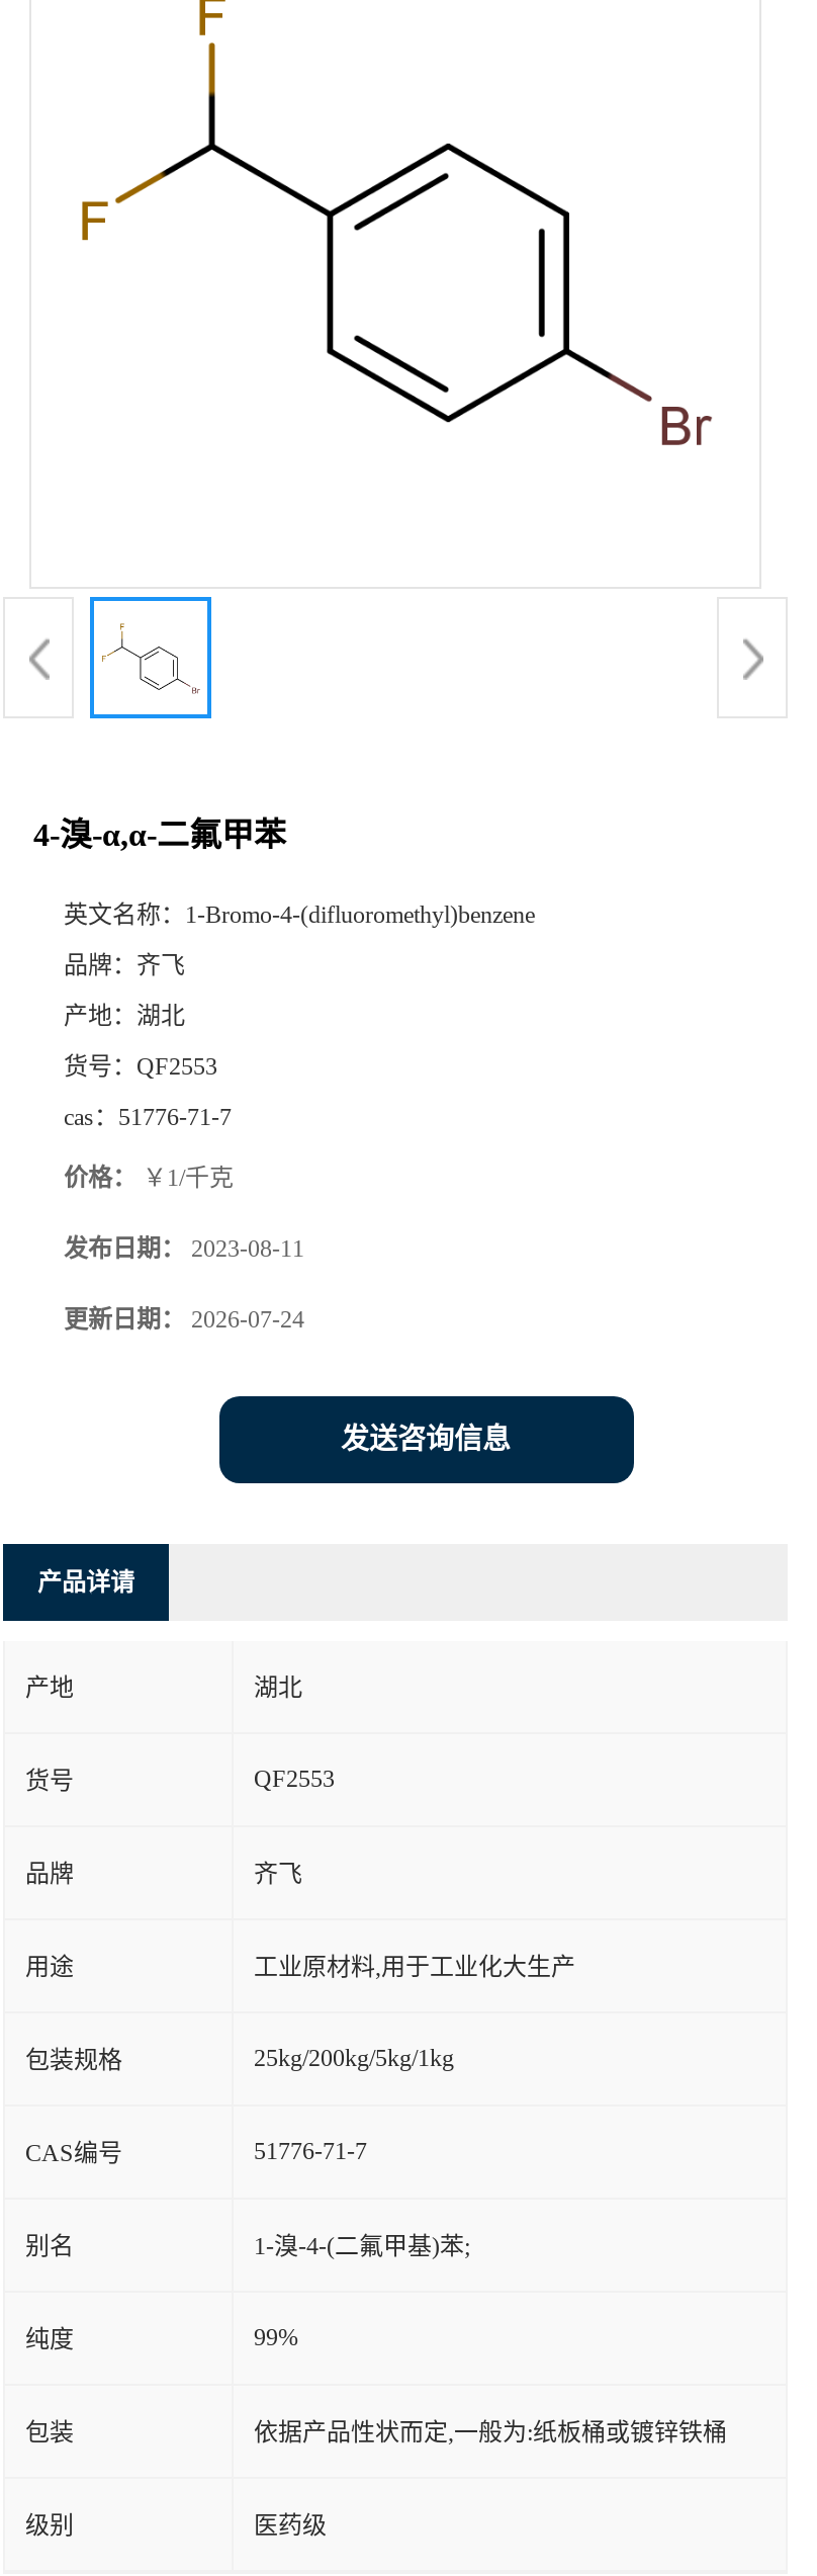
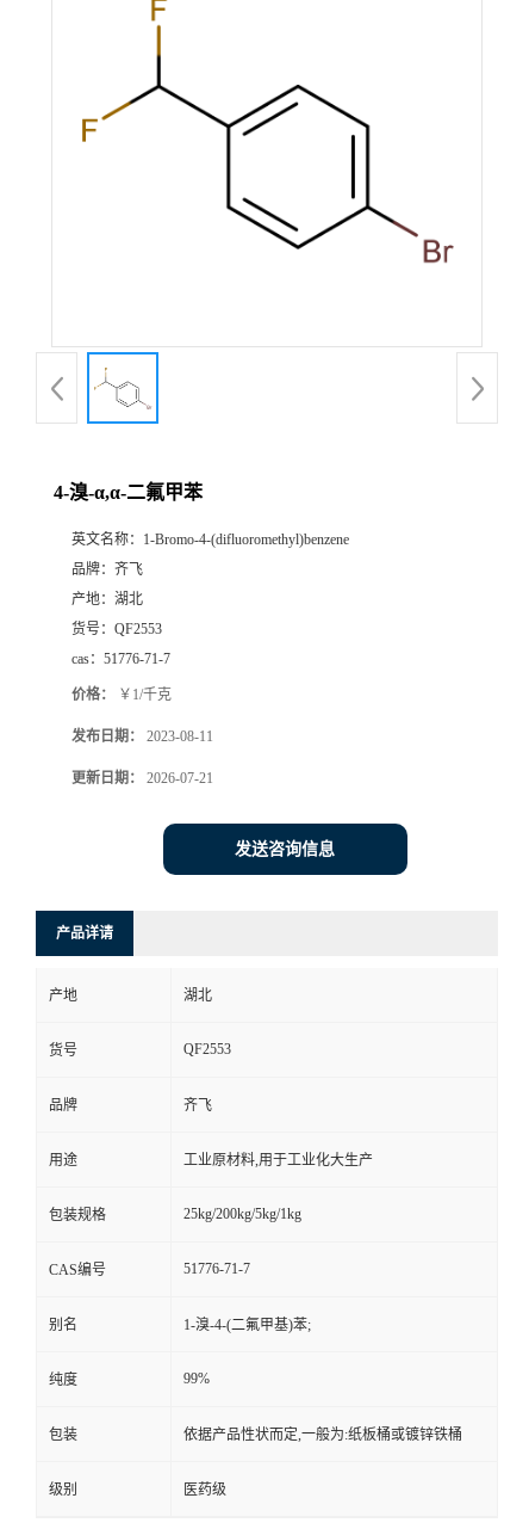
- 更新日期：2026-07-24
+ 更新日期：2026-07-21
